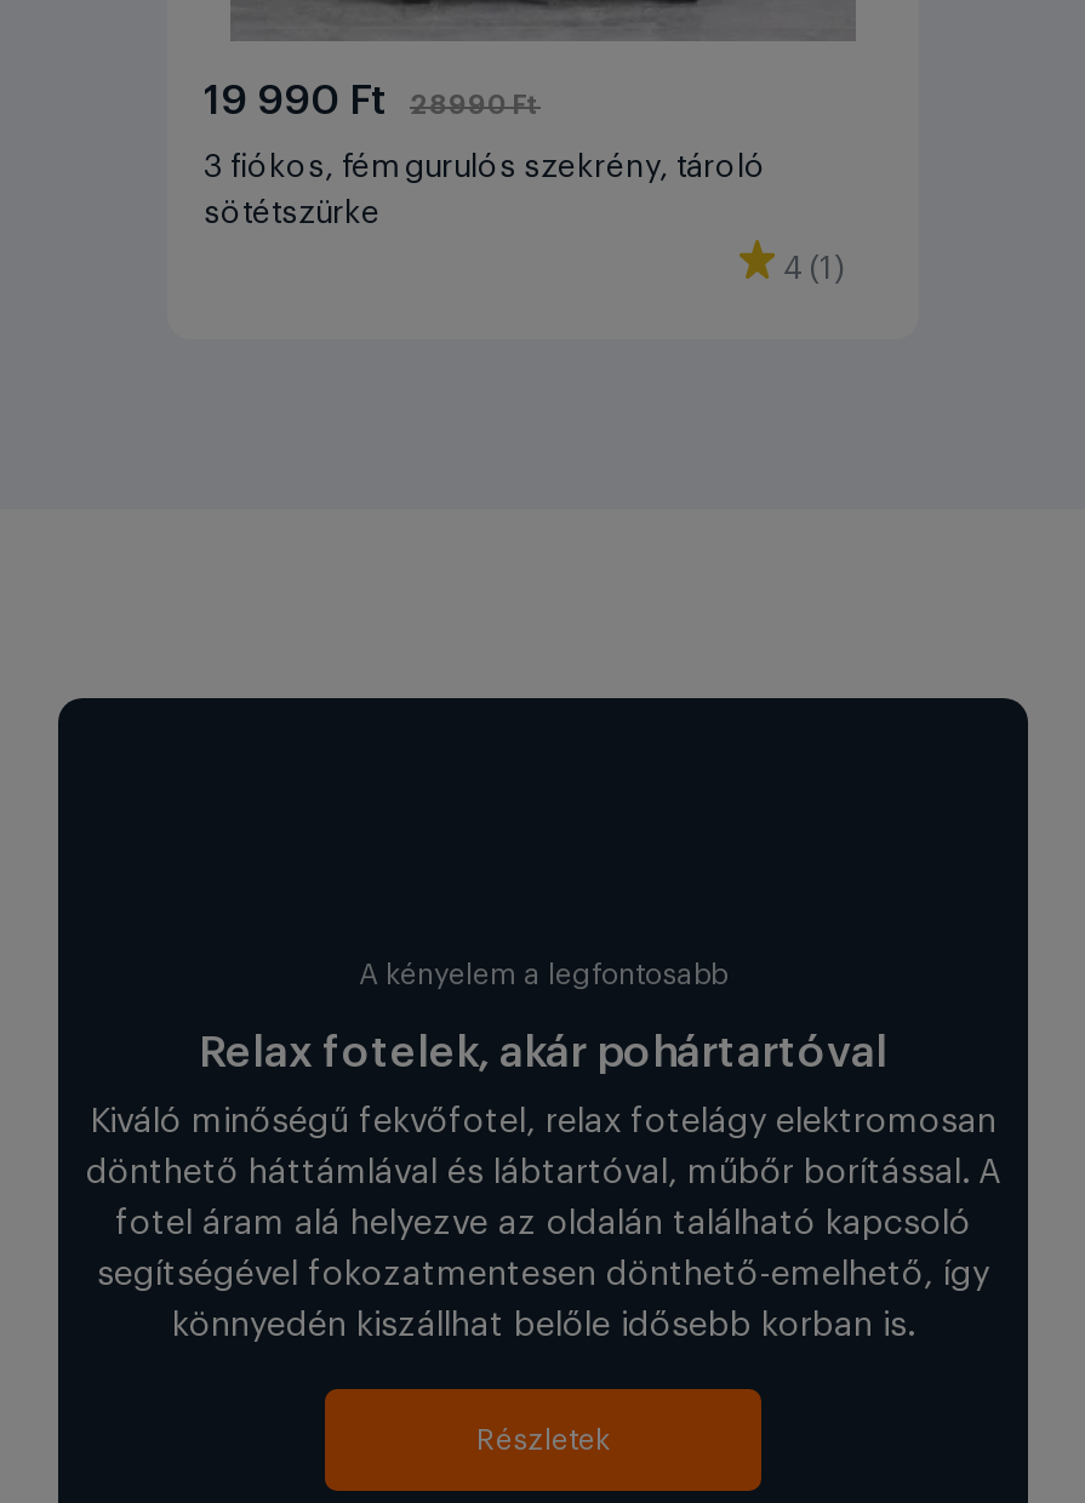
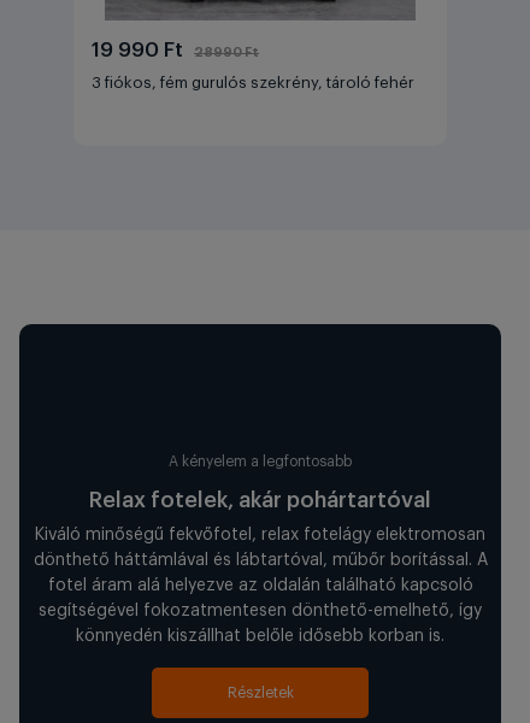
- 3 fiókos, fém gurulós szekrény, tároló
- sötétszürke
- 4 (1)
+ 3 fiókos, fém gurulós szekrény, tároló fehér
